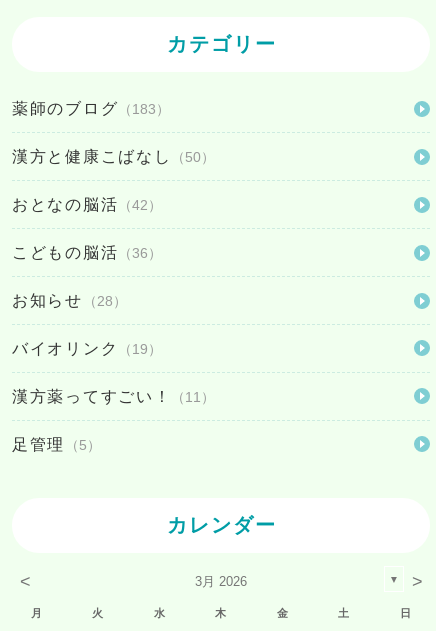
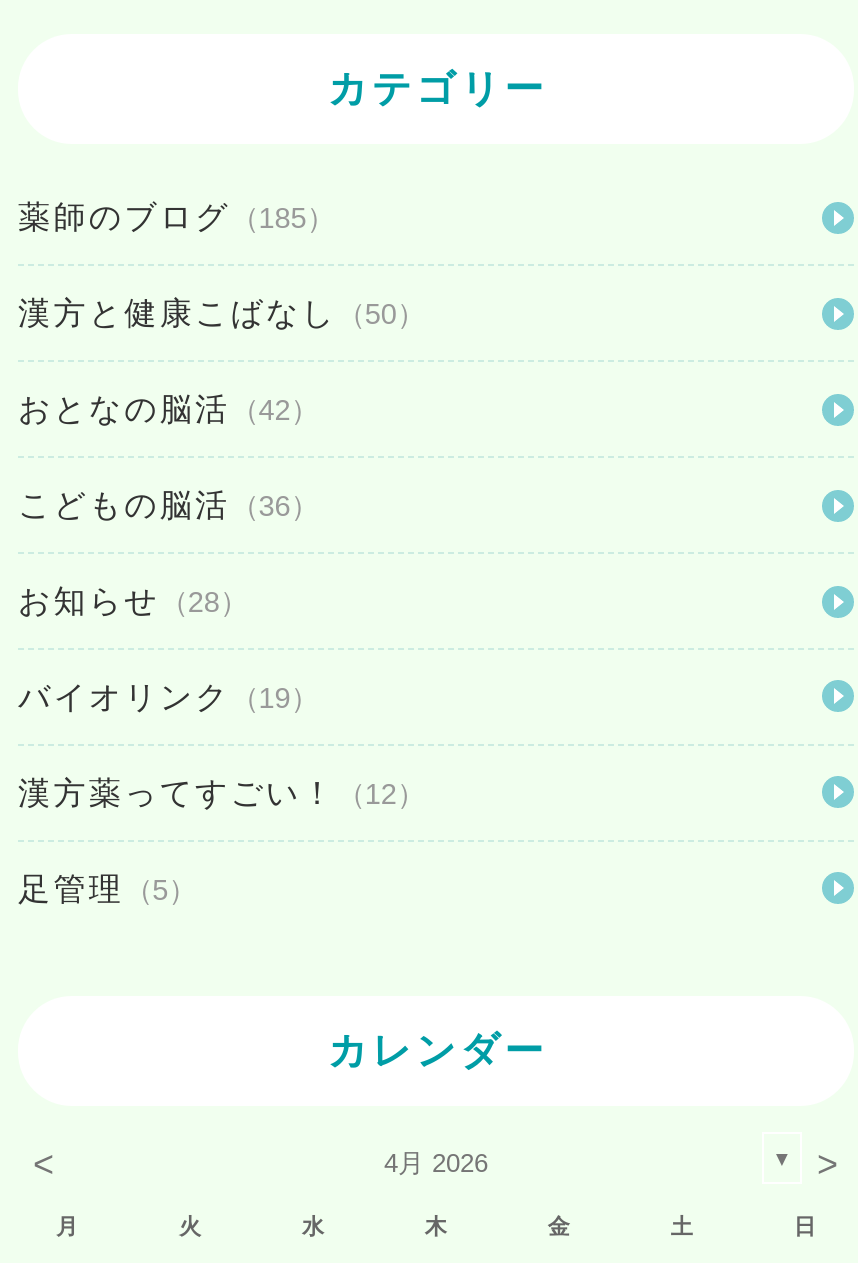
- 薬師のブログ（183）
+ 薬師のブログ（185）

- 漢方薬ってすごい！（11）
+ 漢方薬ってすごい！（12）

- 3月 2026
+ 4月 2026
